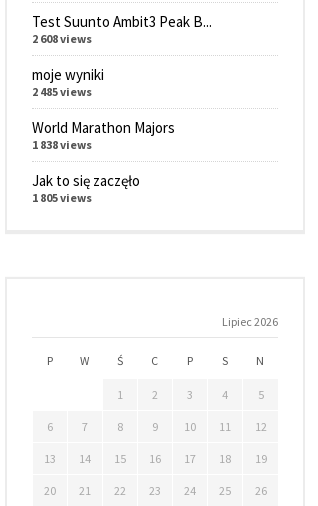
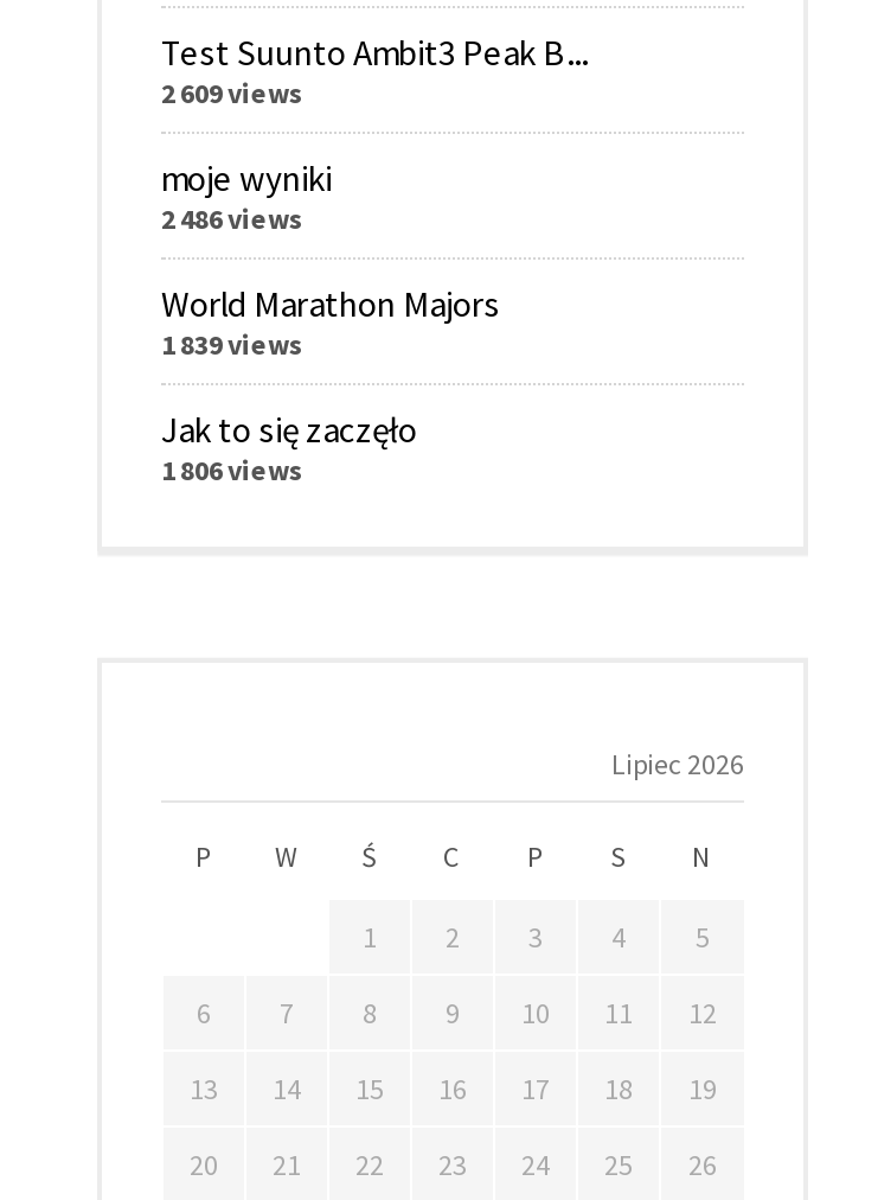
- 2 608 views
+ 2 609 views

- 2 485 views
+ 2 486 views

- 1 838 views
+ 1 839 views

- 1 805 views
+ 1 806 views
